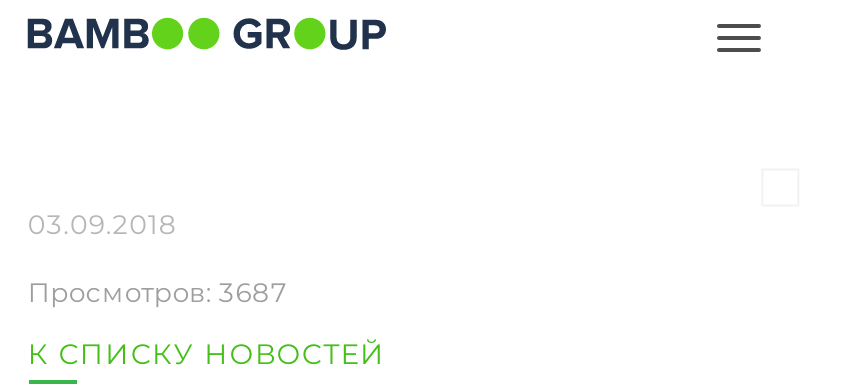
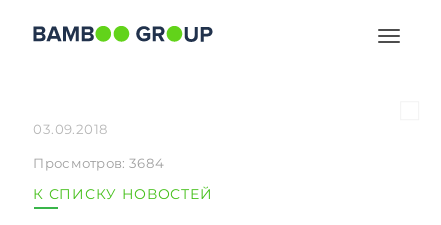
- Просмотров: 3687
+ Просмотров: 3684
